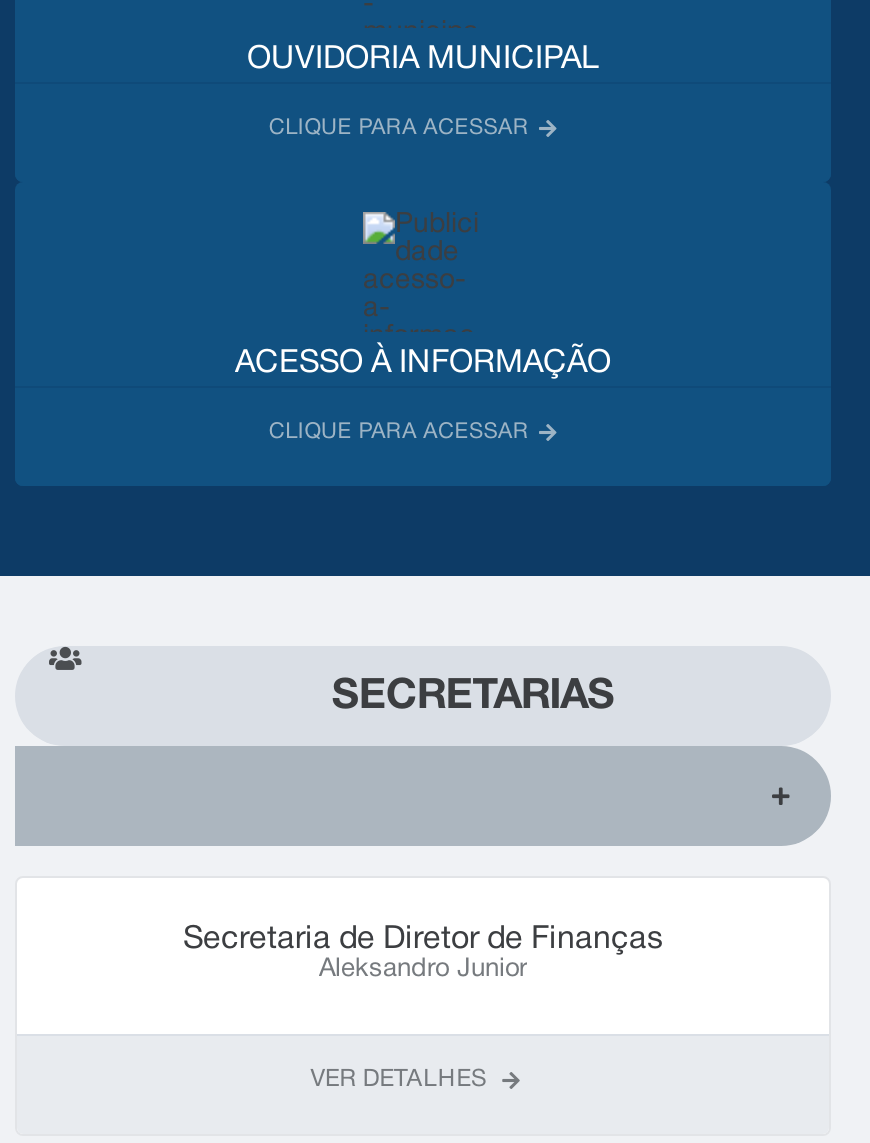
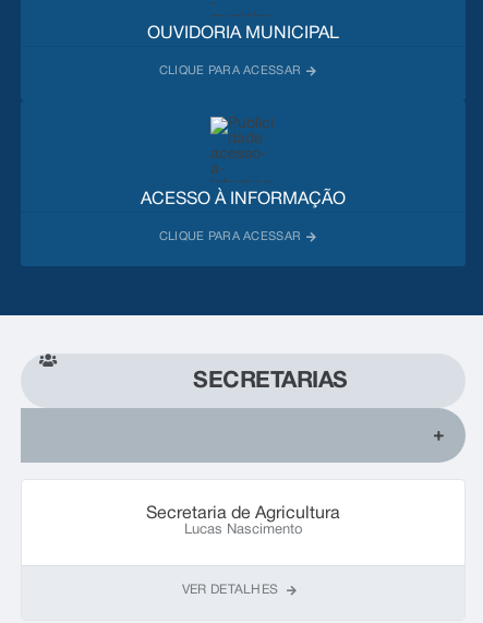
- Secretaria de Diretor de Finanças
- Aleksandro Junior
+ Secretaria de Agricultura
+ Lucas Nascimento
